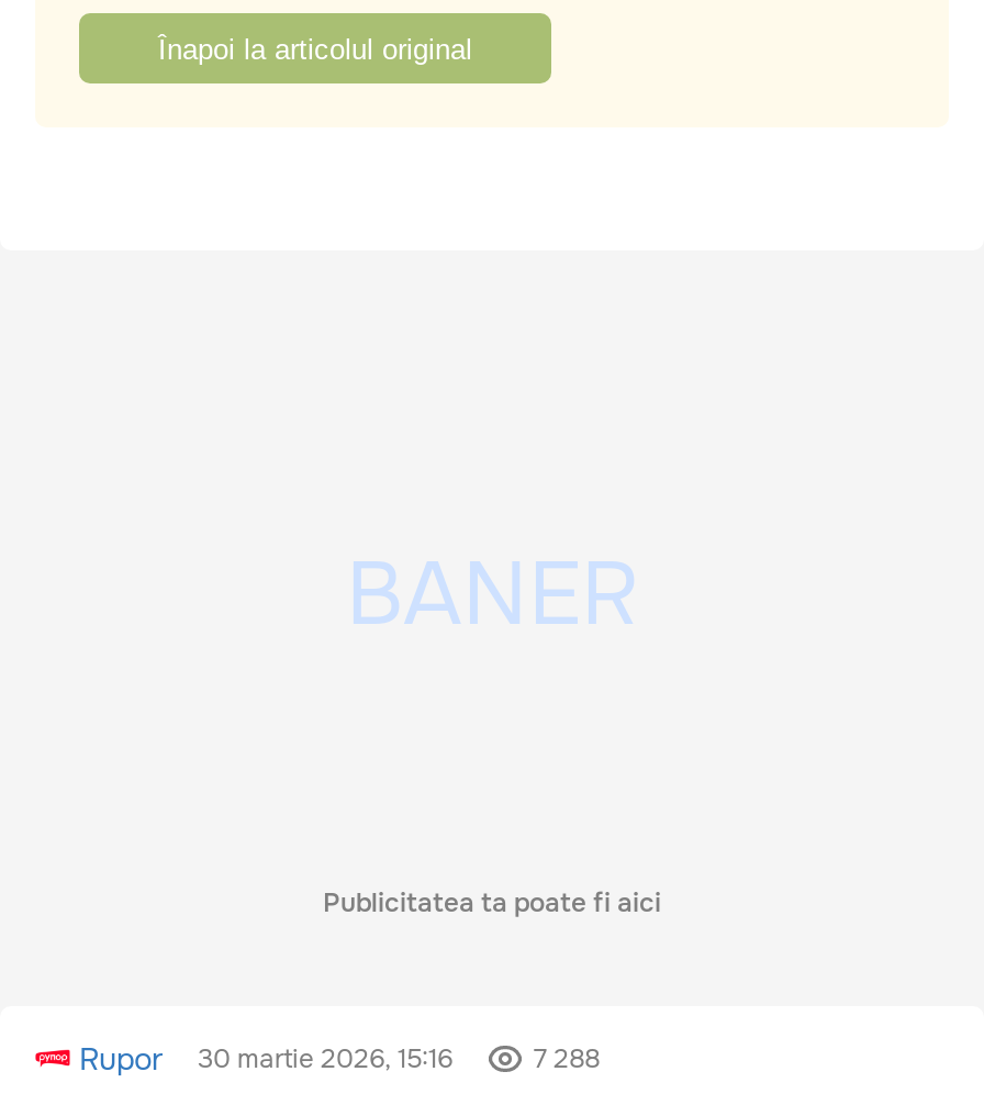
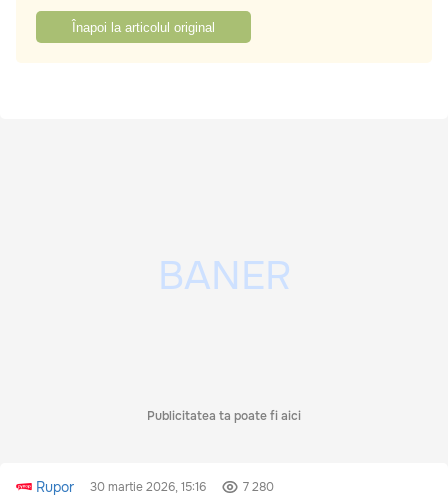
- 7 288
+ 7 280
